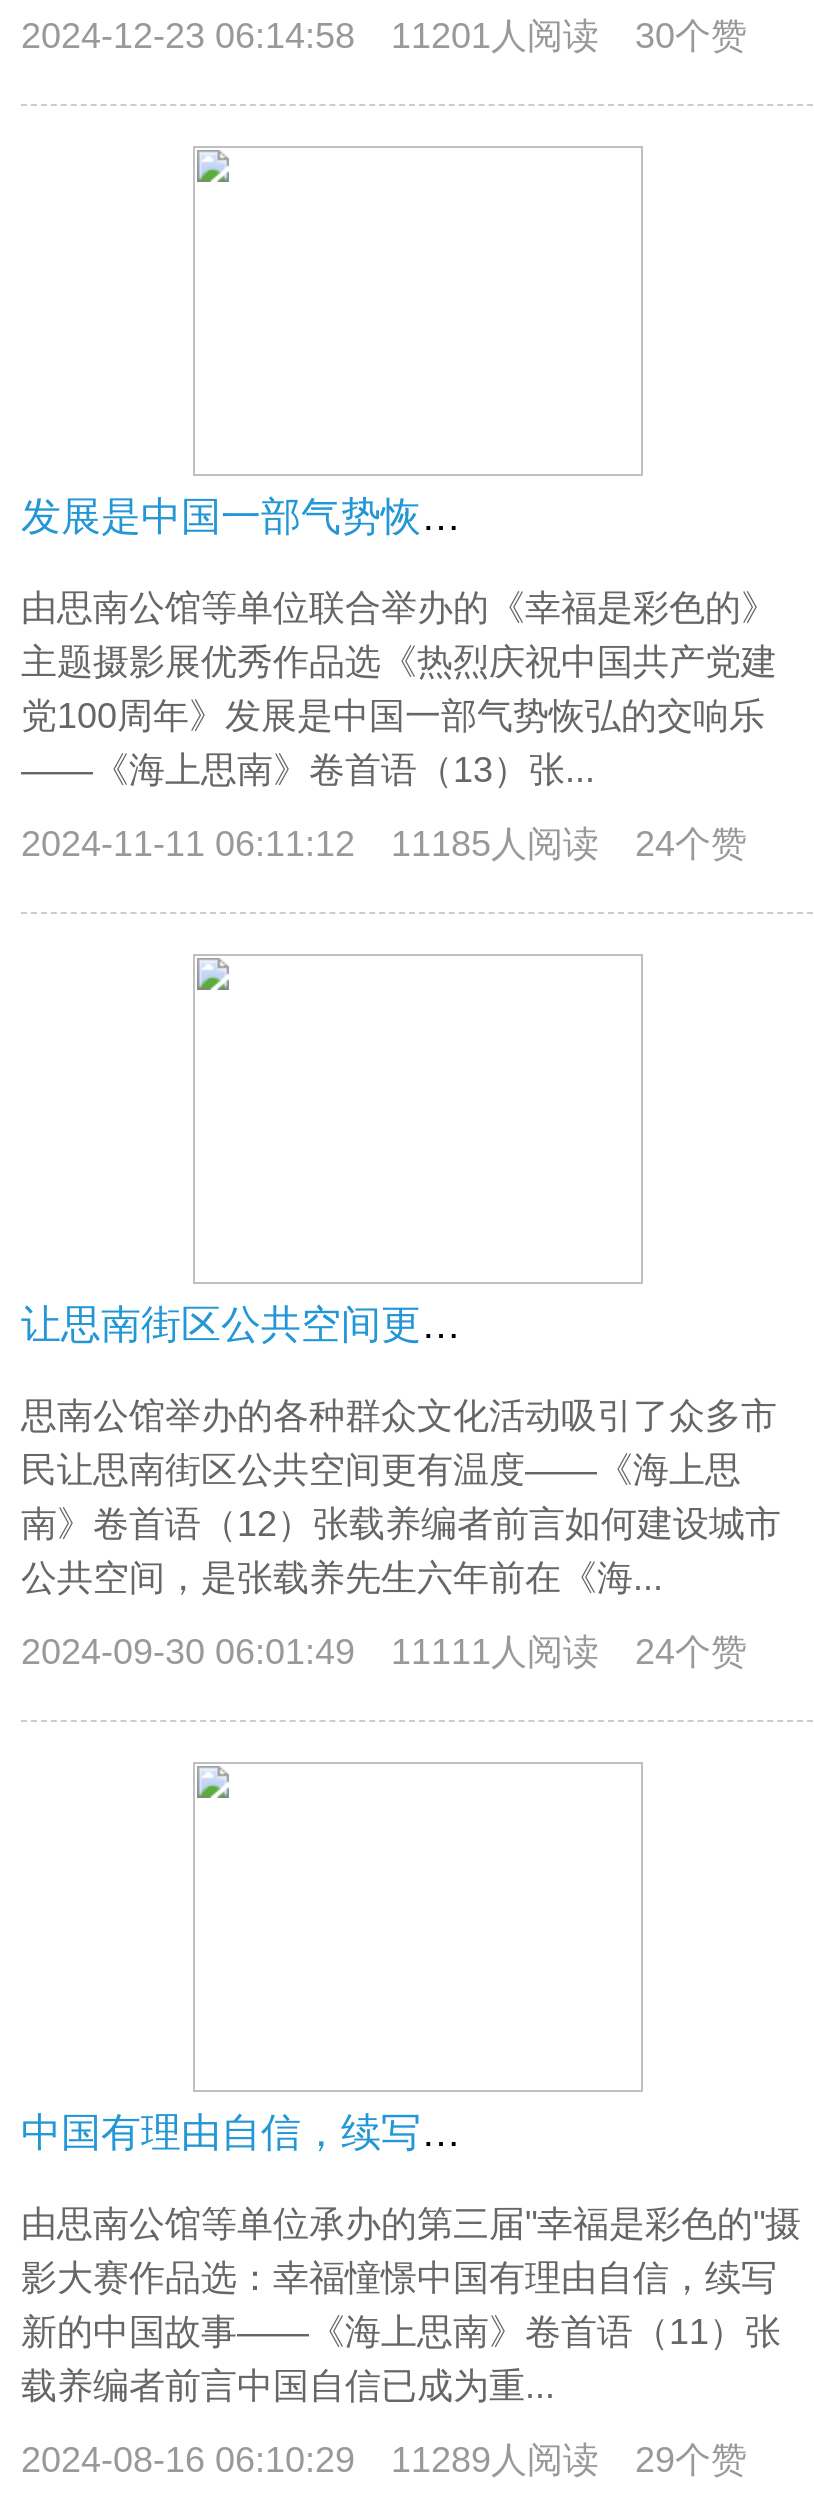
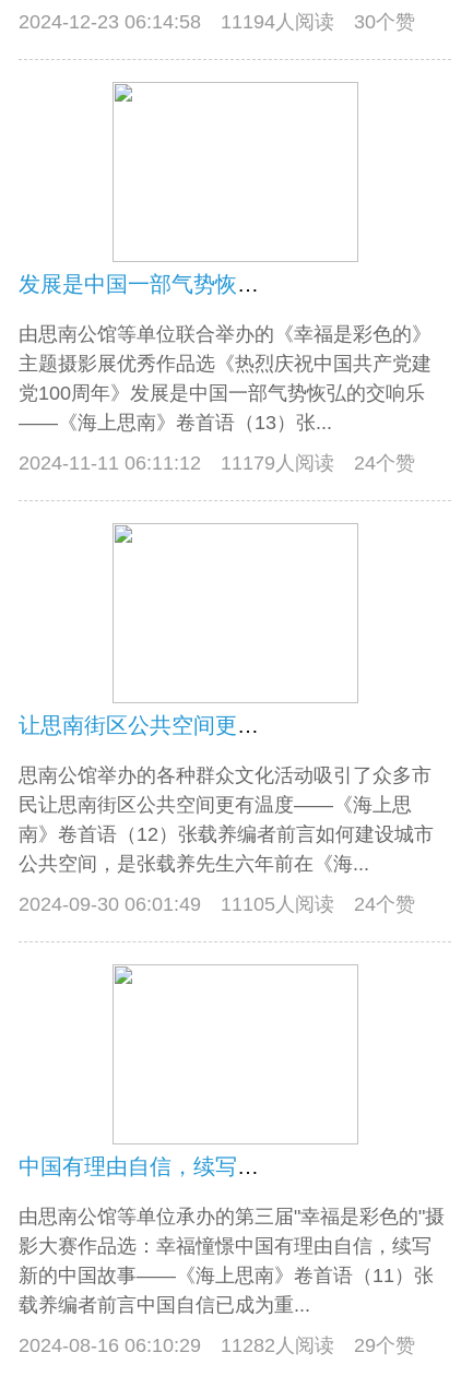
- 2024-12-23 06:14:58 11201人阅读 30个赞
+ 2024-12-23 06:14:58 11194人阅读 30个赞

- 2024-11-11 06:11:12 11185人阅读 24个赞
+ 2024-11-11 06:11:12 11179人阅读 24个赞

- 2024-09-30 06:01:49 11111人阅读 24个赞
+ 2024-09-30 06:01:49 11105人阅读 24个赞

- 2024-08-16 06:10:29 11289人阅读 29个赞
+ 2024-08-16 06:10:29 11282人阅读 29个赞
